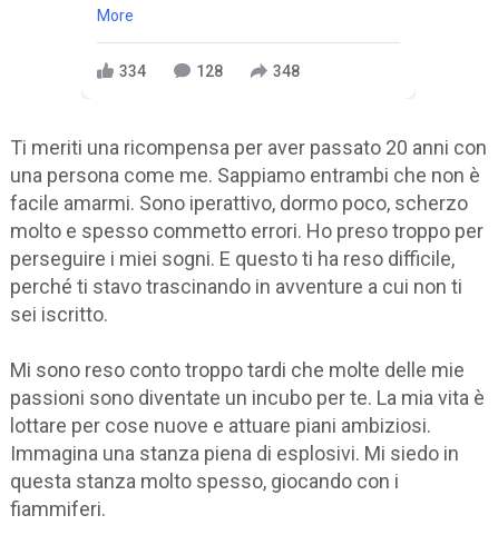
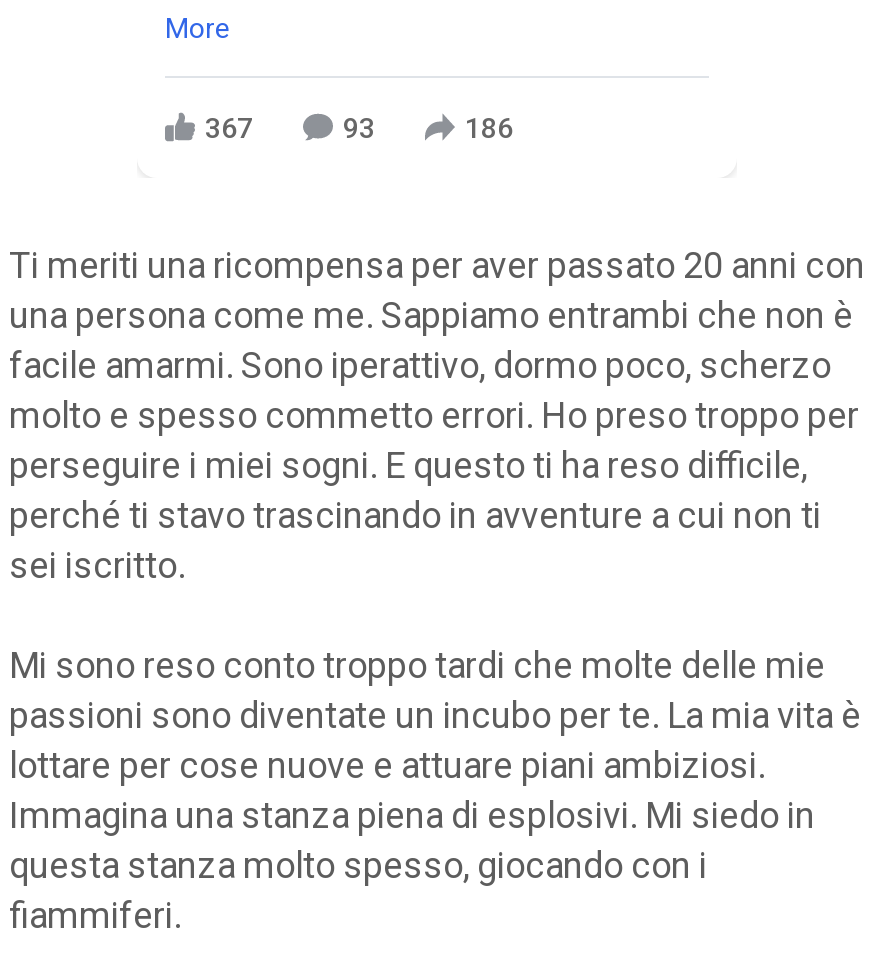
- 334
+ 367

- 128
+ 93

- 348
+ 186
